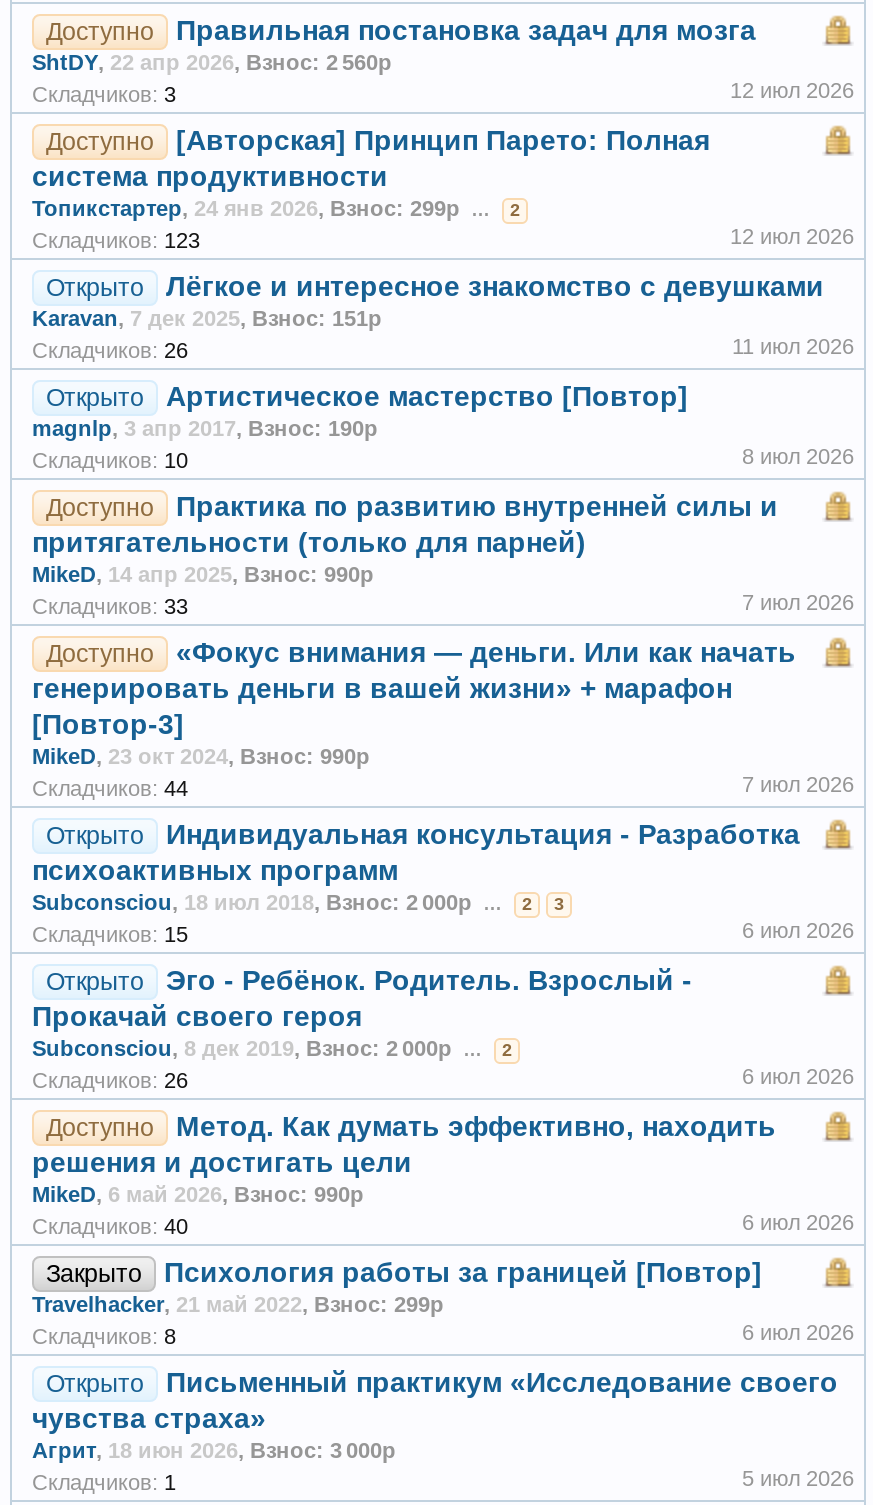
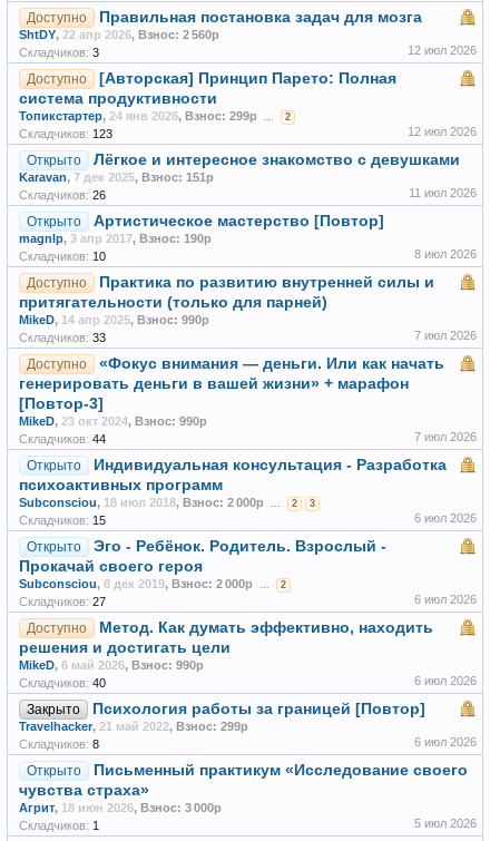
- Складчиков: 26
+ Складчиков: 27
